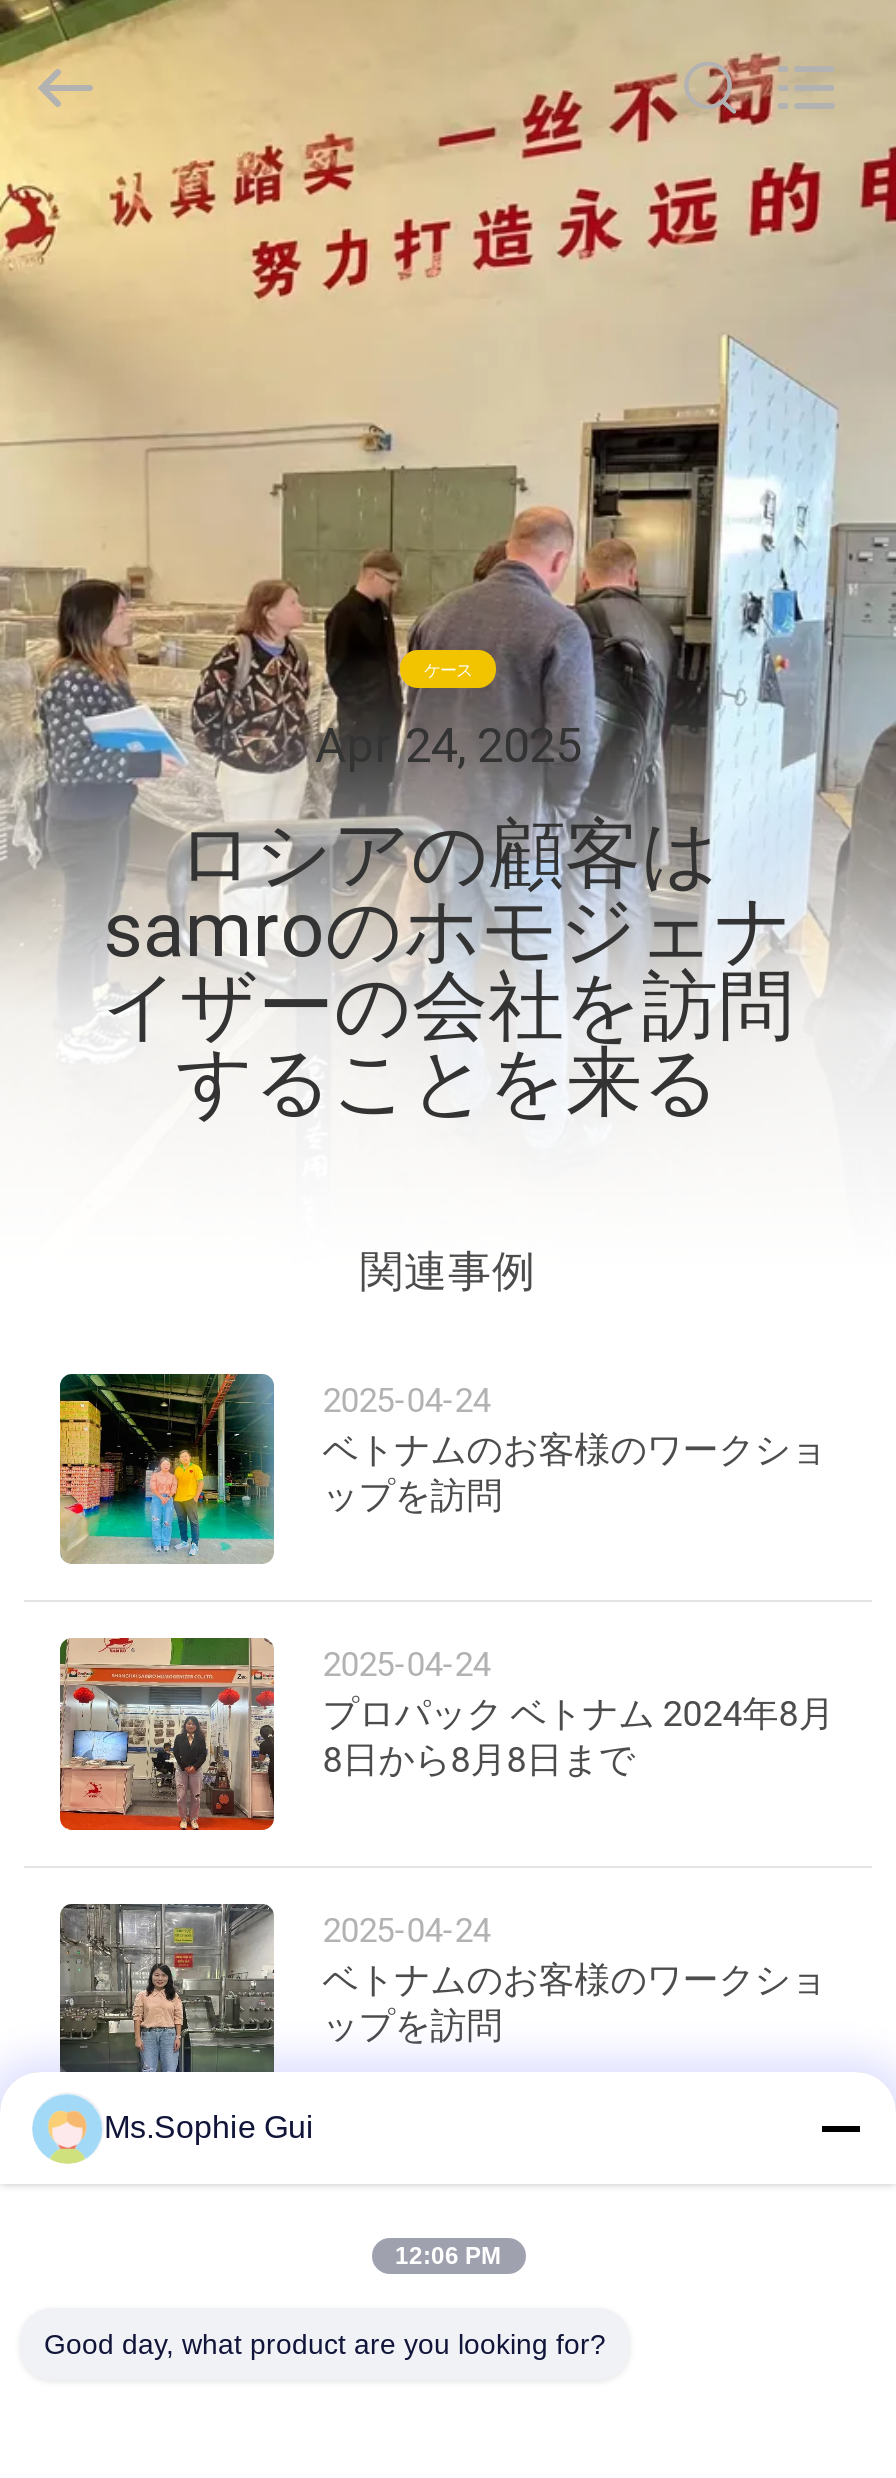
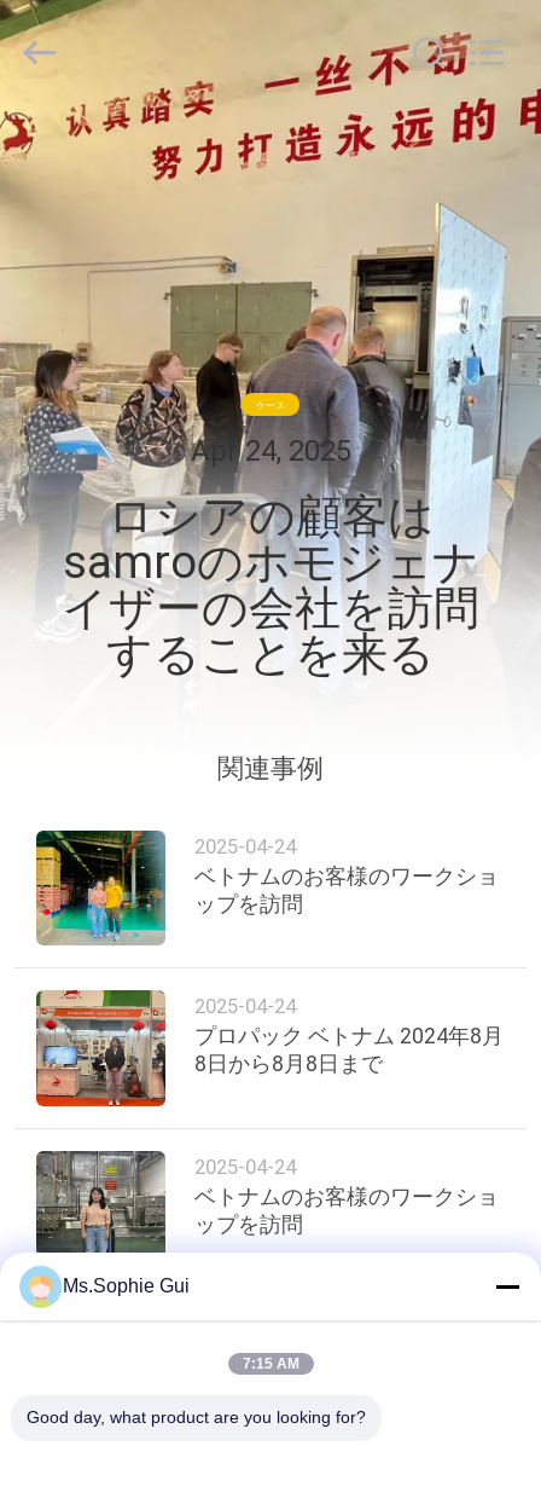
- 12:06 PM
+ 7:15 AM
